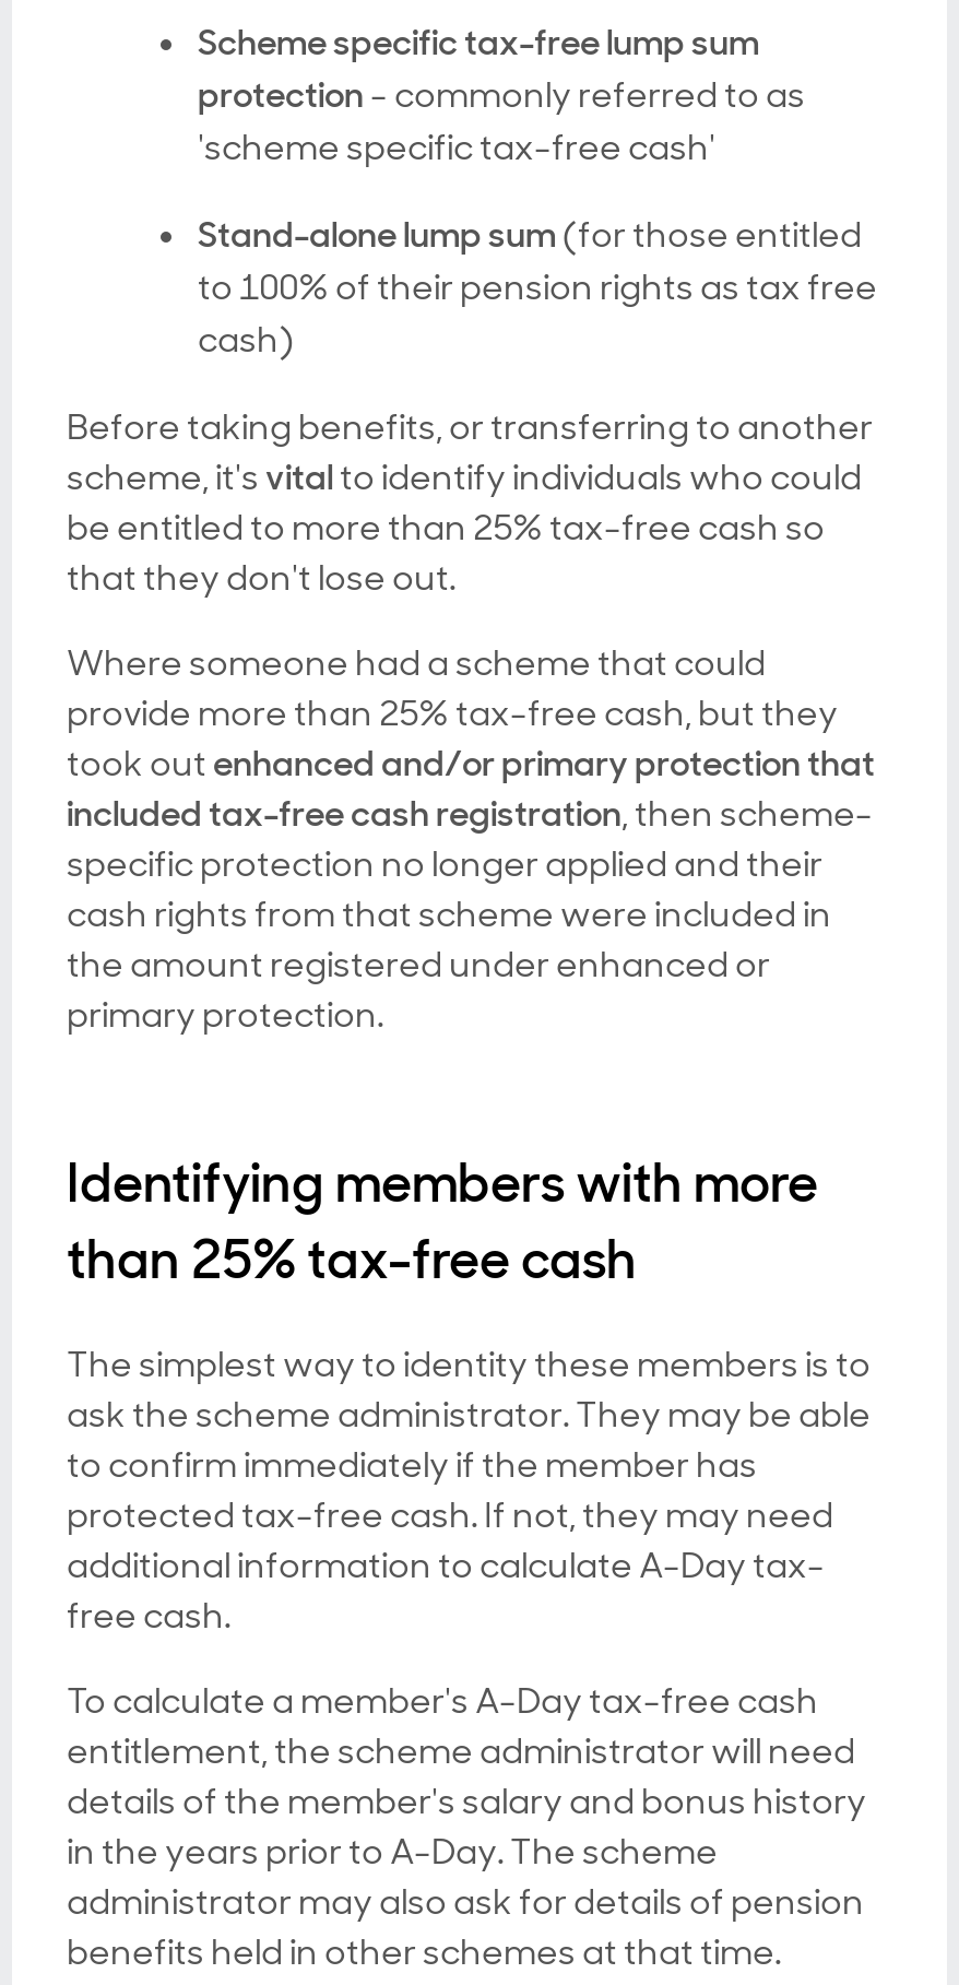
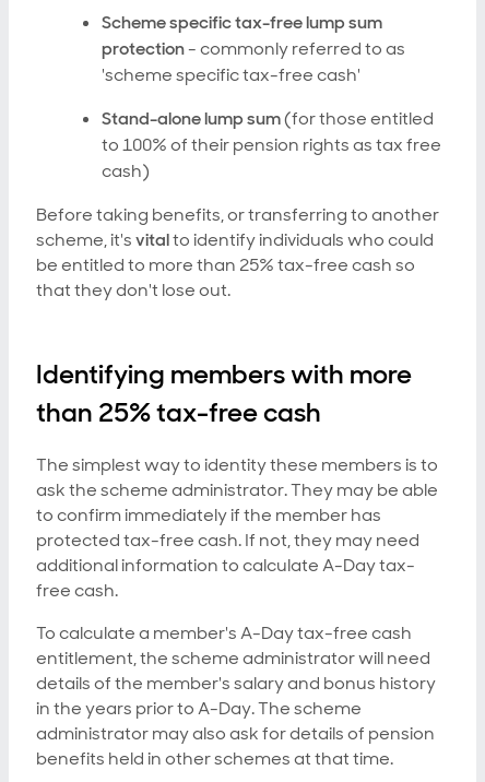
- Where someone had a scheme that could
- provide more than 25% tax-free cash, but they
- took out enhanced and/or primary protection that
- included tax-free cash registration, then scheme-
- specific protection no longer applied and their
- cash rights from that scheme were included in
- the amount registered under enhanced or
- primary protection.
